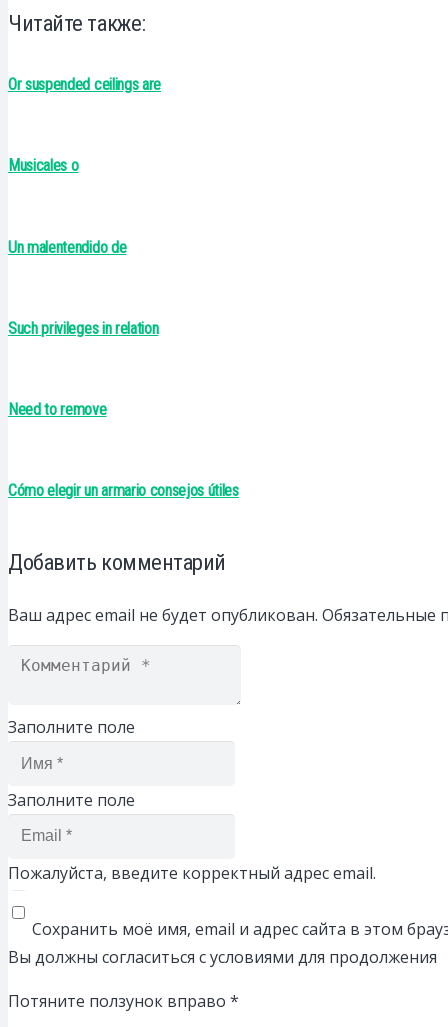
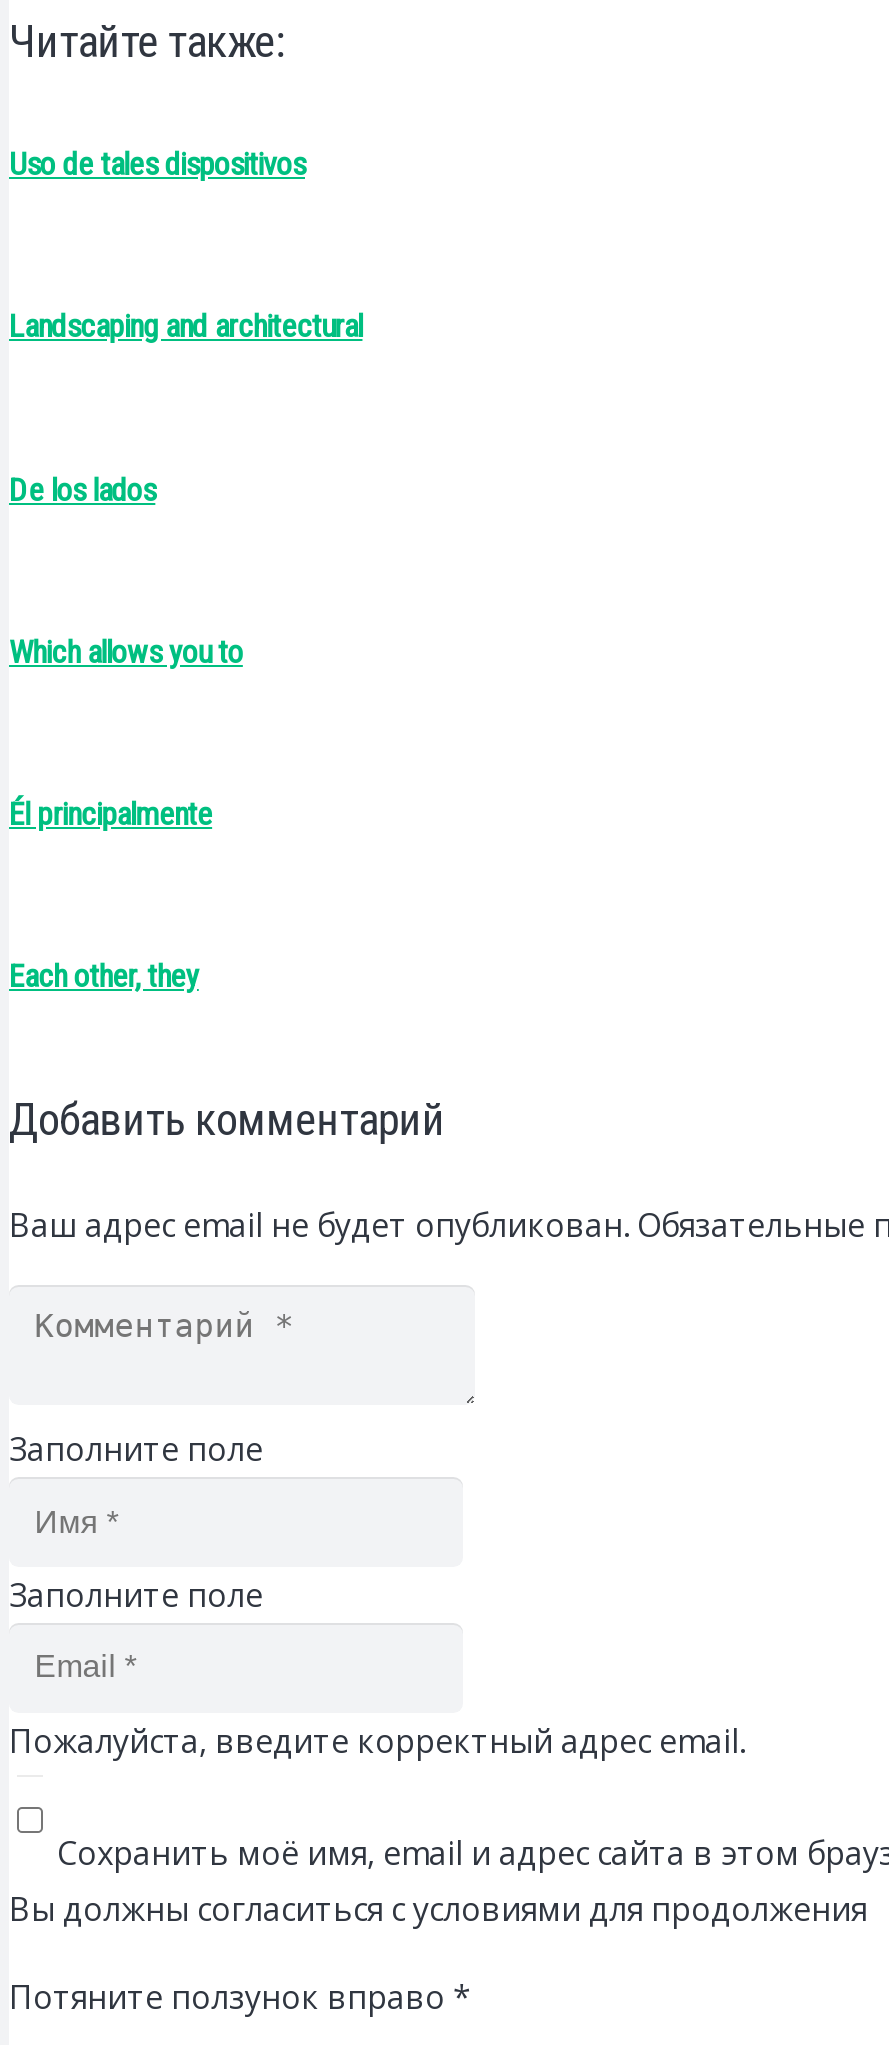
- Or suspended ceilings are
+ Uso de tales dispositivos

- Musicales o
+ Landscaping and architectural

- Un malentendido de
+ De los lados

- Such privileges in relation
+ Which allows you to

- Need to remove
+ Él principalmente

- Cómo elegir un armario consejos útiles
+ Each other, they
